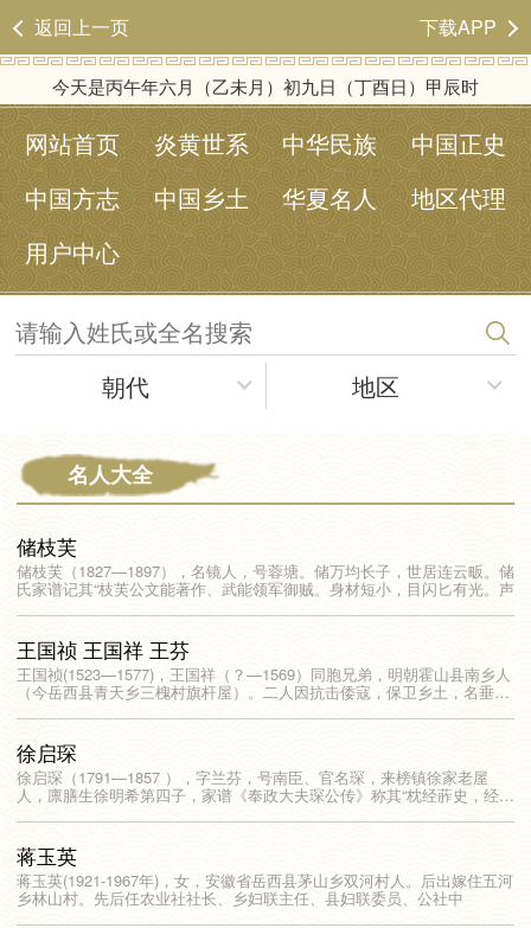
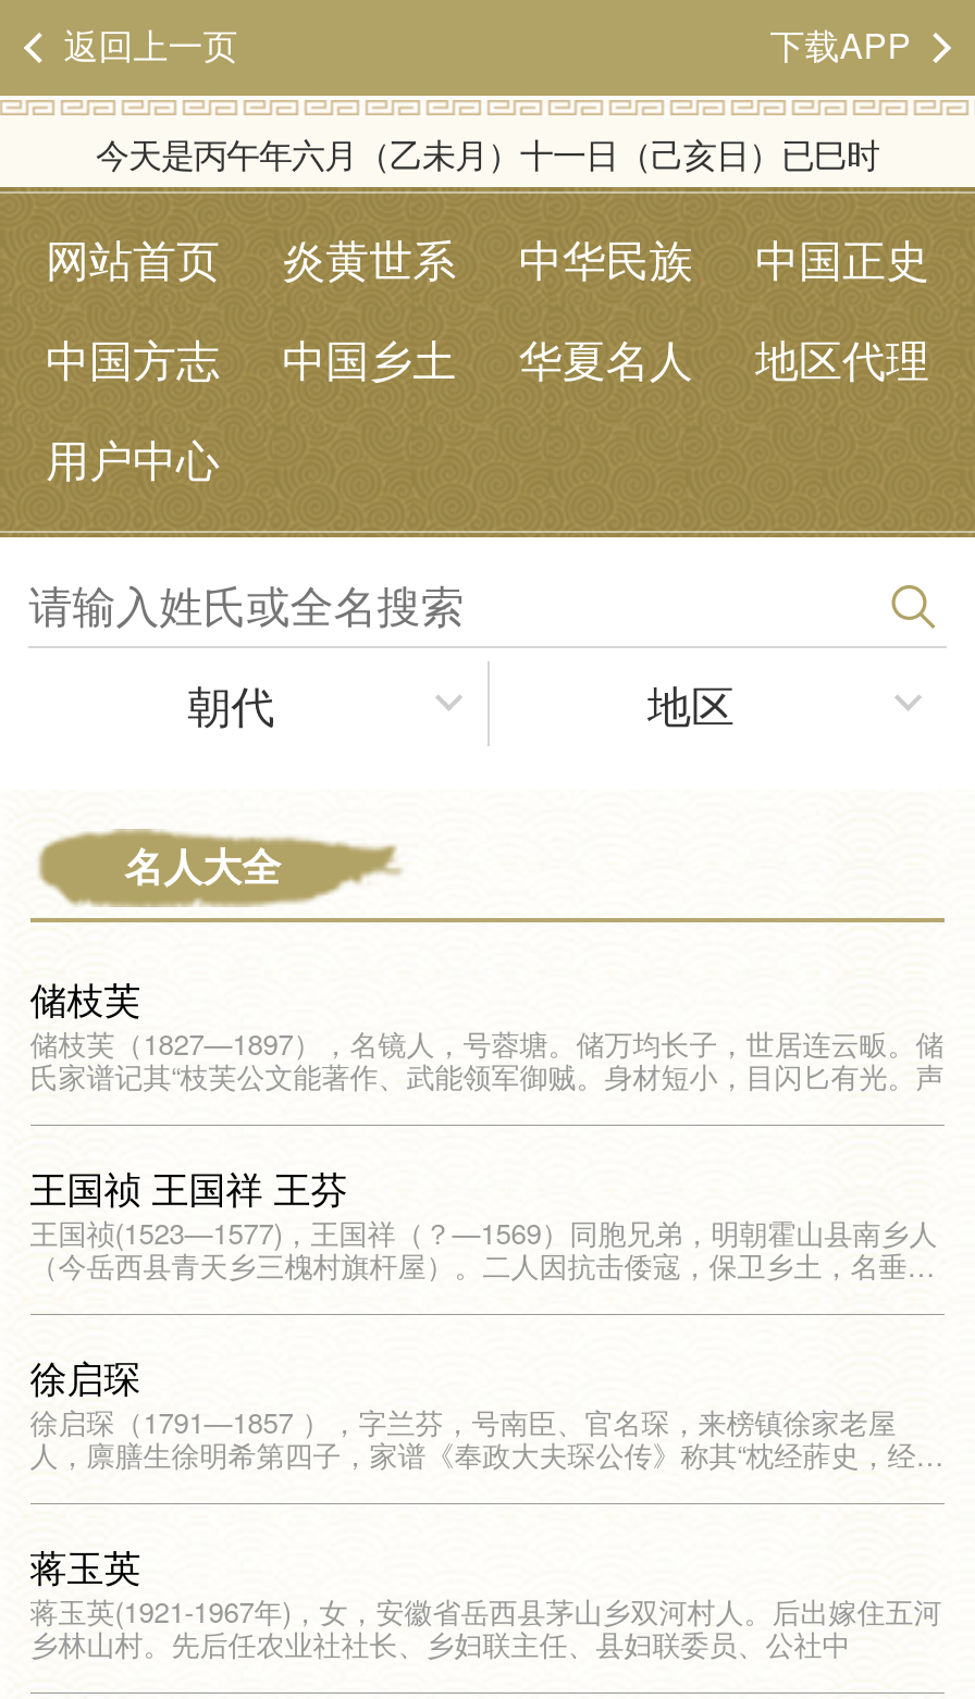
- 今天是丙午年六月（乙未月）初九日（丁酉日）甲辰时
+ 今天是丙午年六月（乙未月）十一日（己亥日）已巳时
